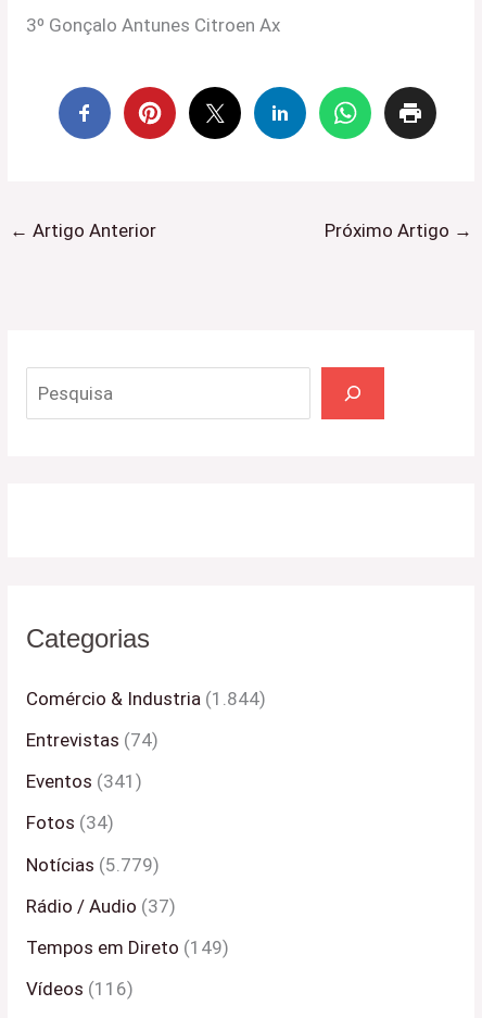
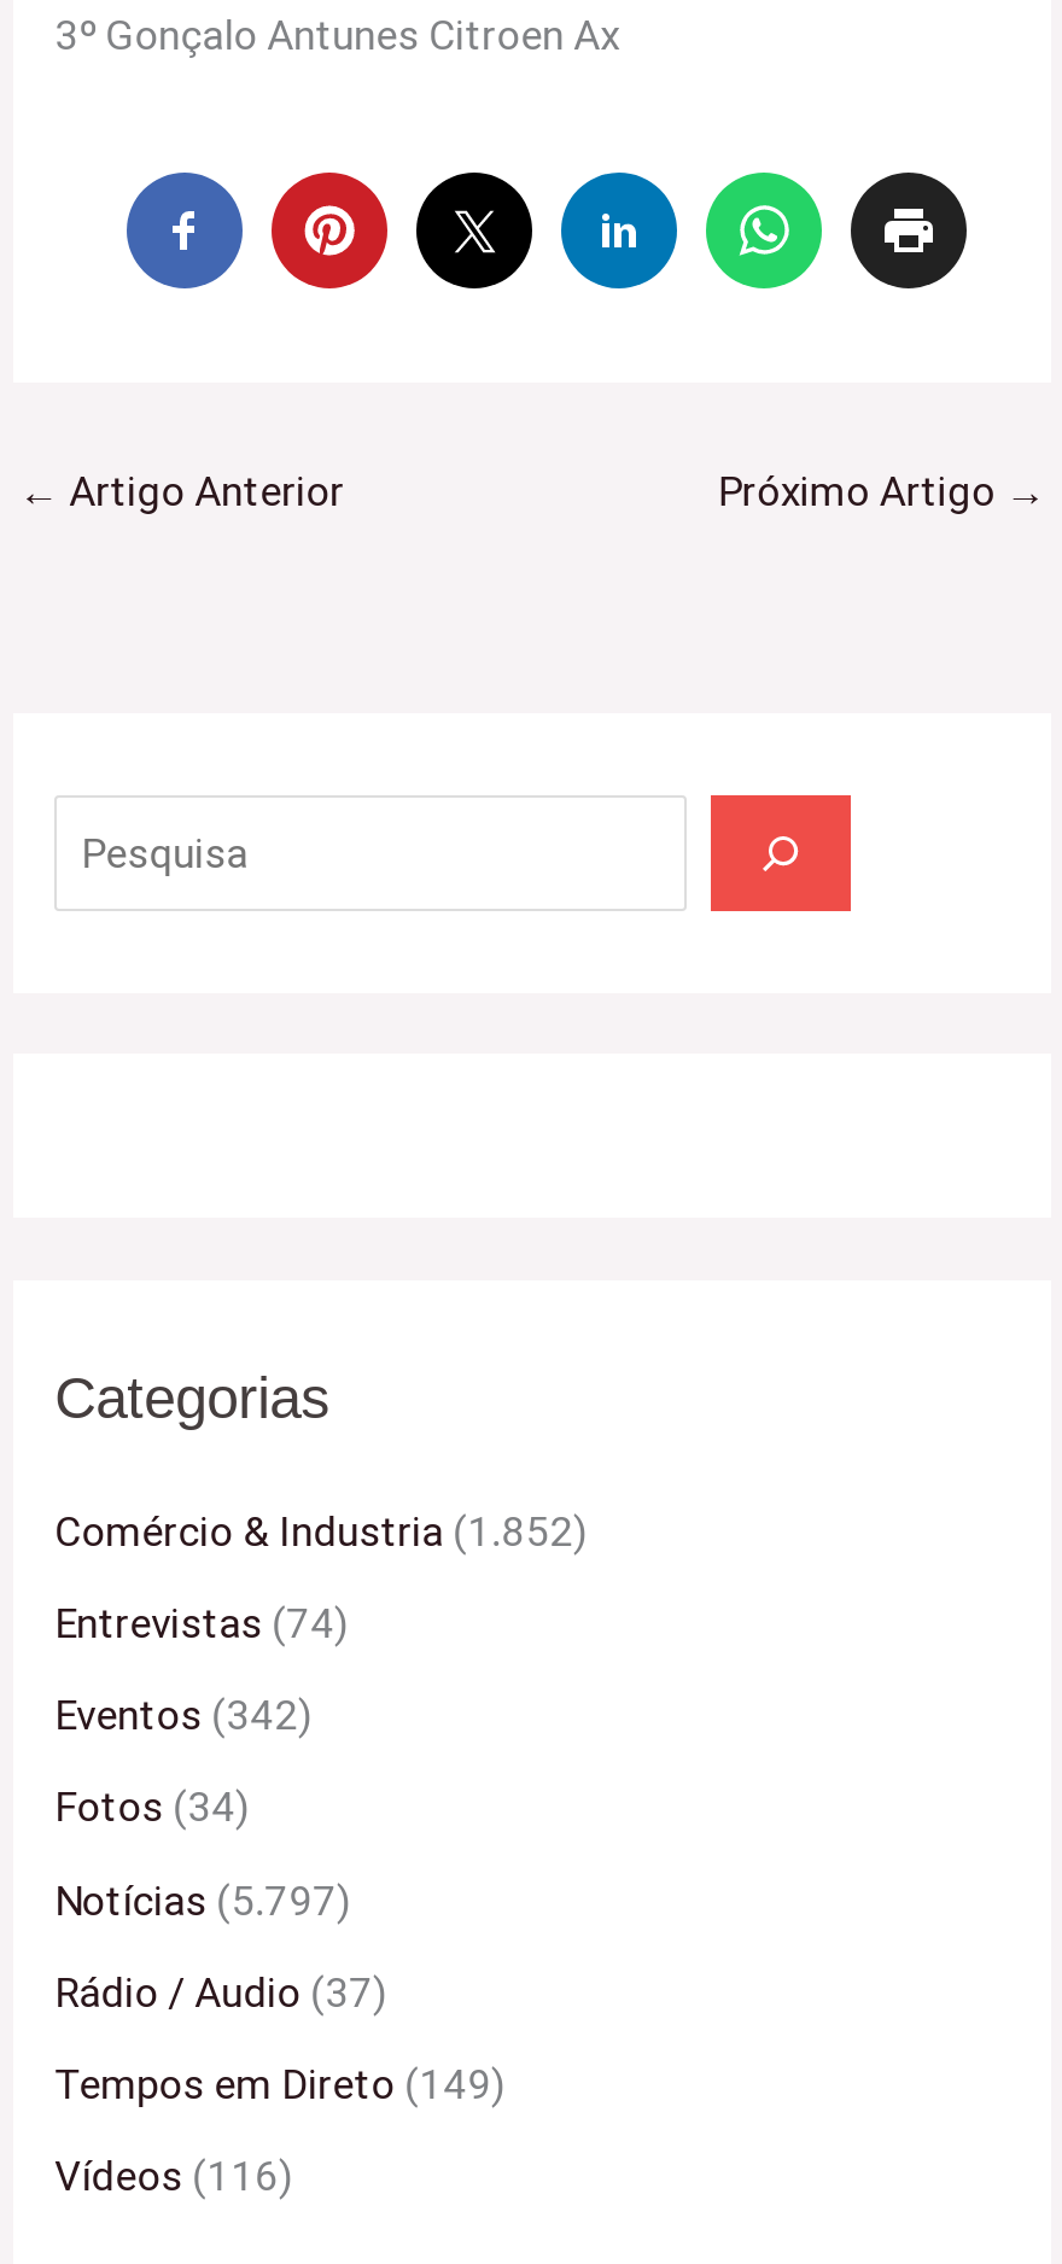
- Comércio & Industria (1.844)
+ Comércio & Industria (1.852)

- Eventos (341)
+ Eventos (342)

- Notícias (5.779)
+ Notícias (5.797)
